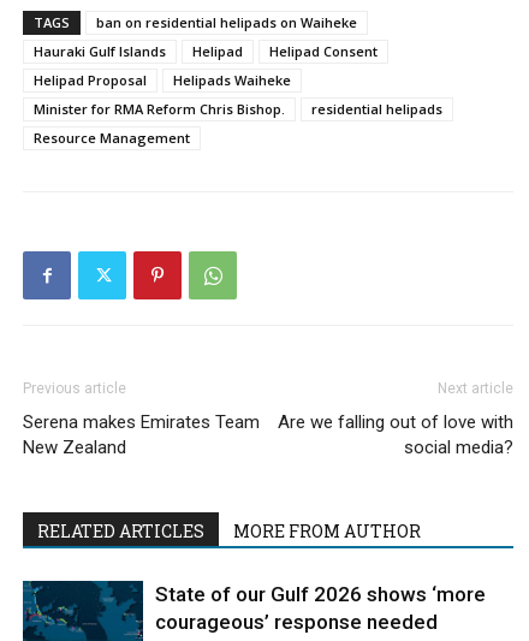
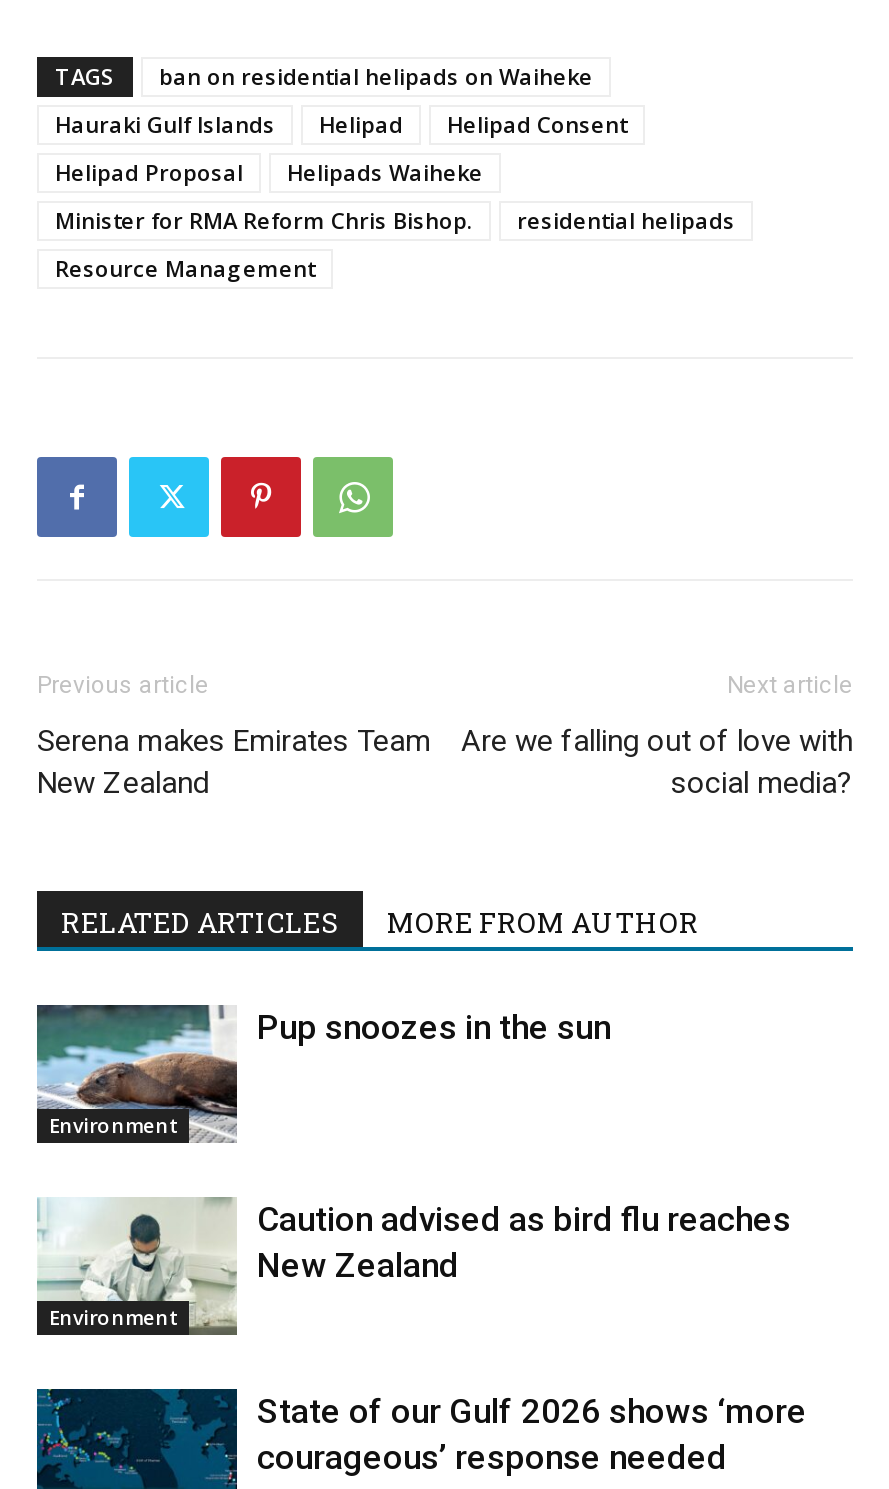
+ [image]
+ Environment

+ [image]
+ Environment

+ Pup snoozes in the sun

+ Caution advised as bird flu reaches
+ New Zealand
